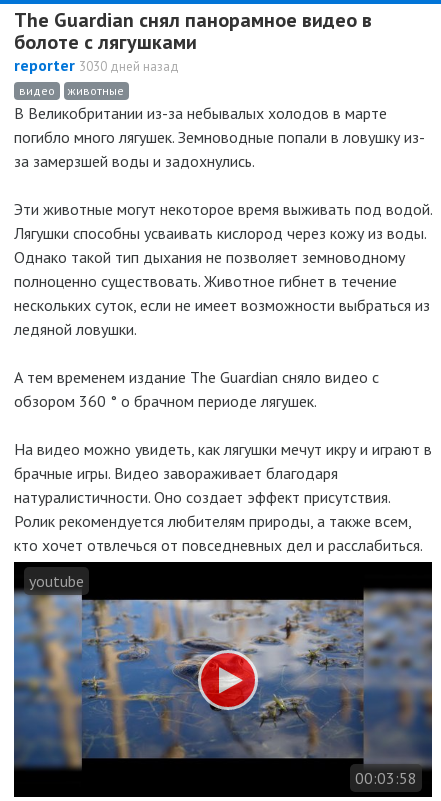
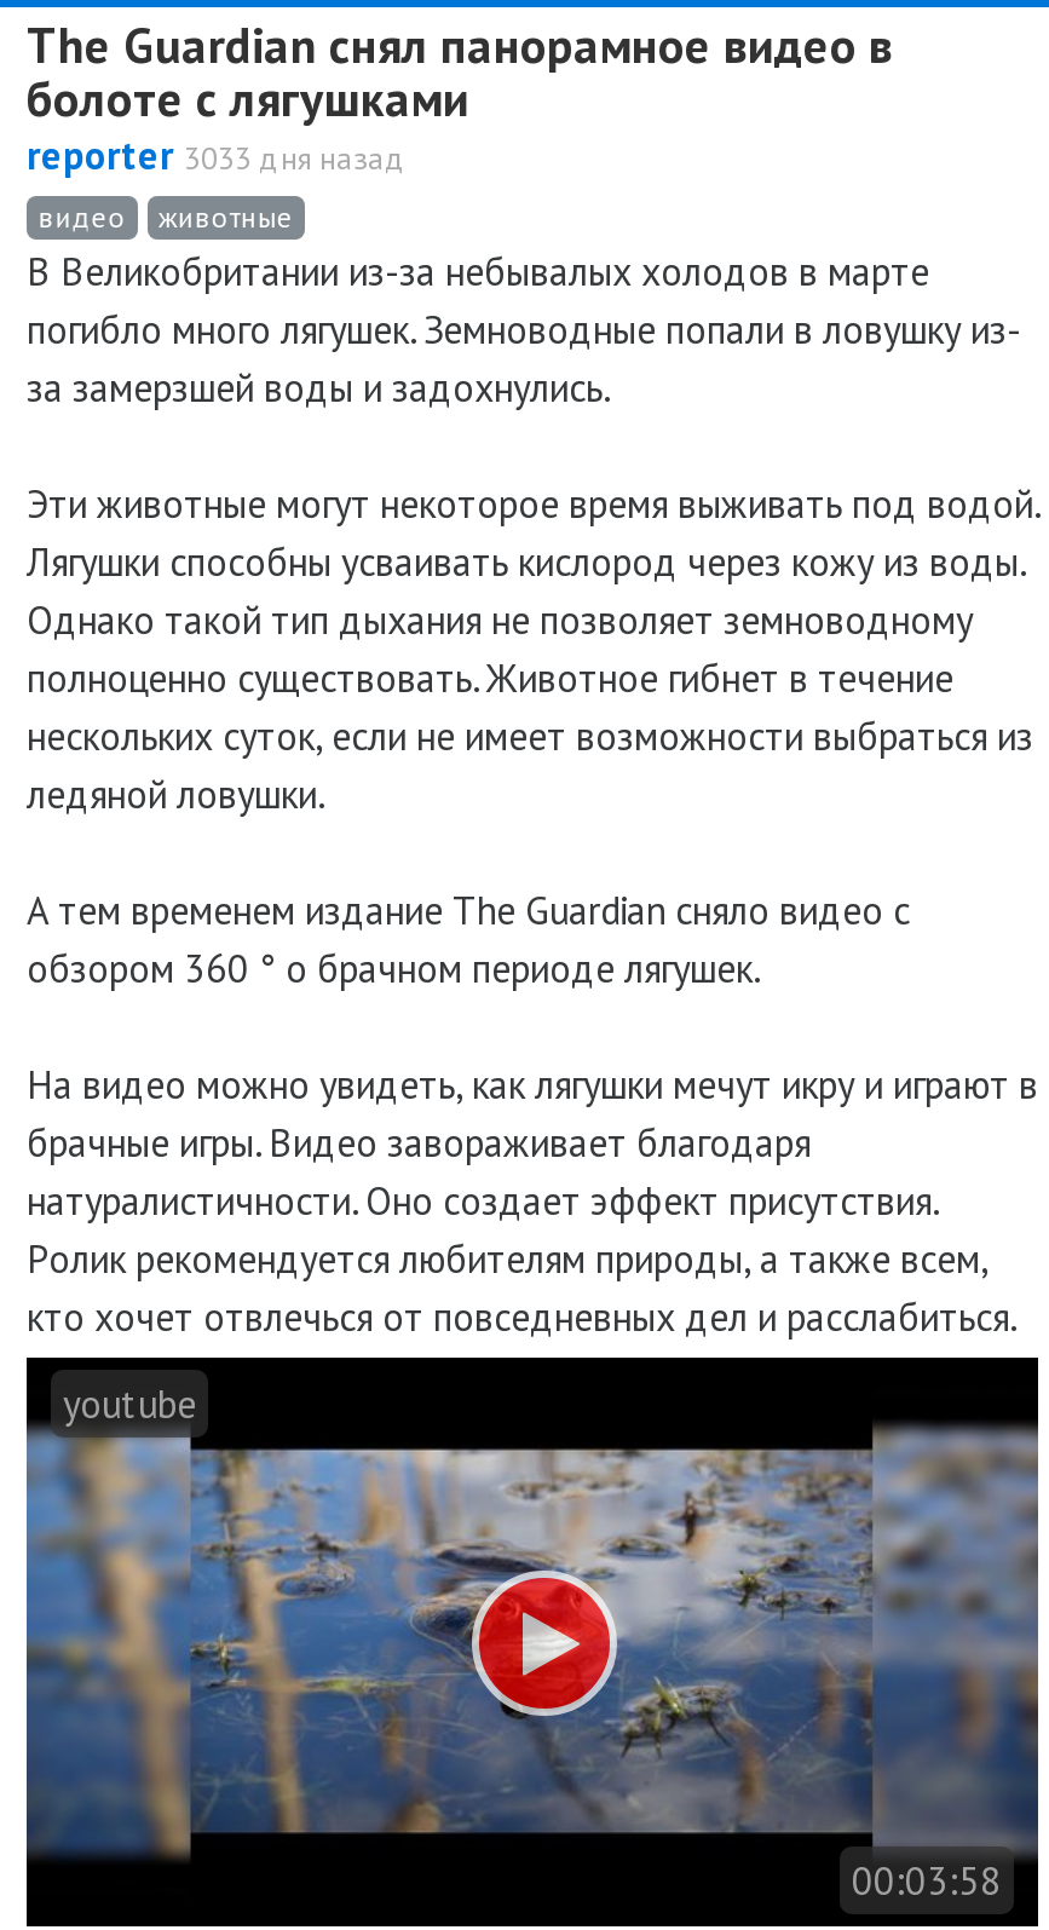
- reporter 3030 дней назад
+ reporter 3033 дня назад
